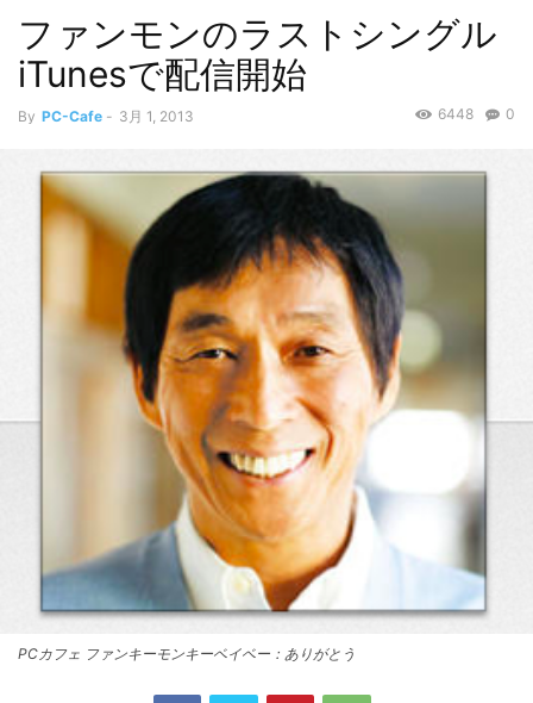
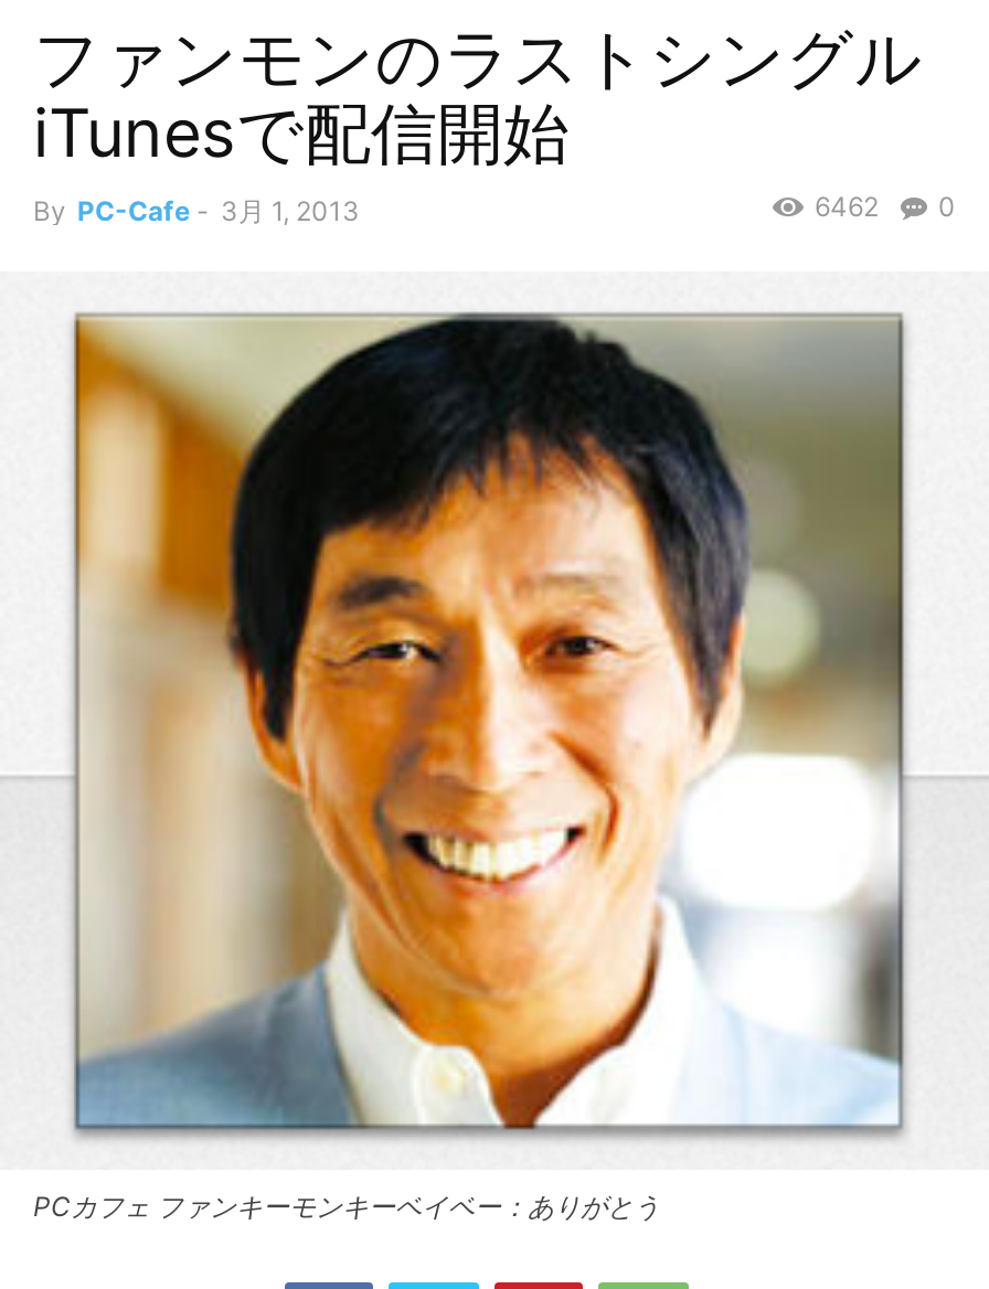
- 6448 0
+ 6462 0
